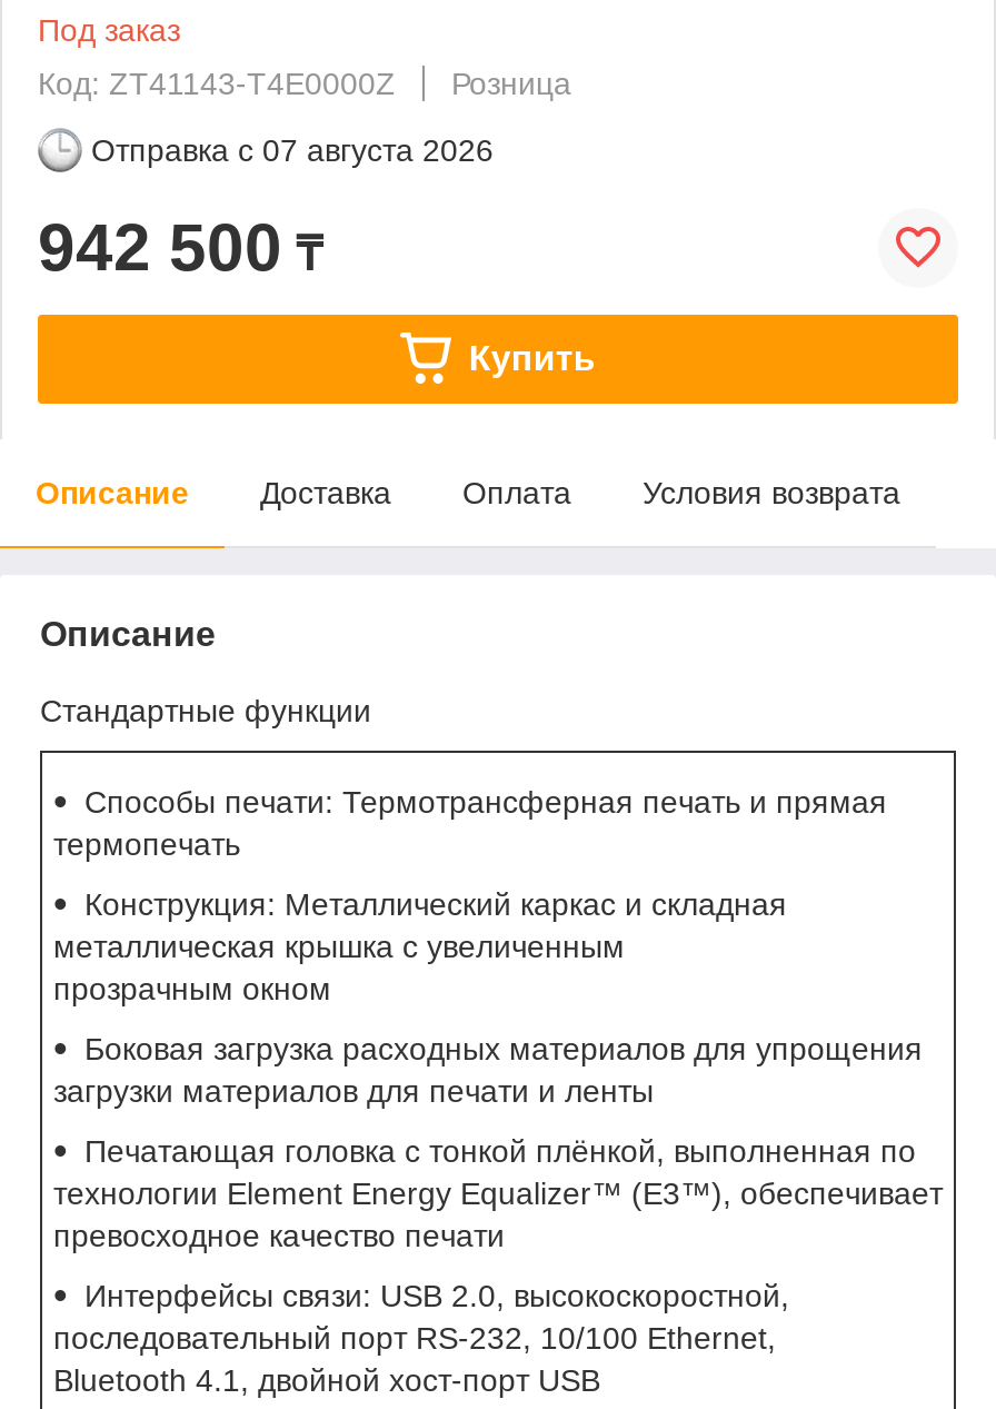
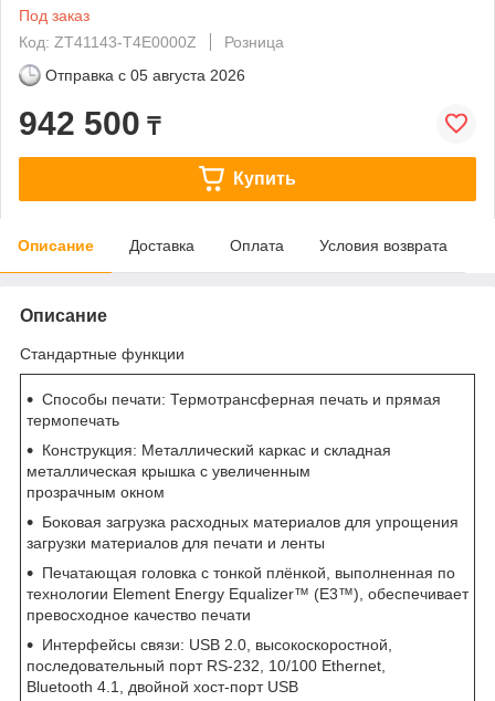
- Отправка с 07 августа 2026
+ Отправка с 05 августа 2026
